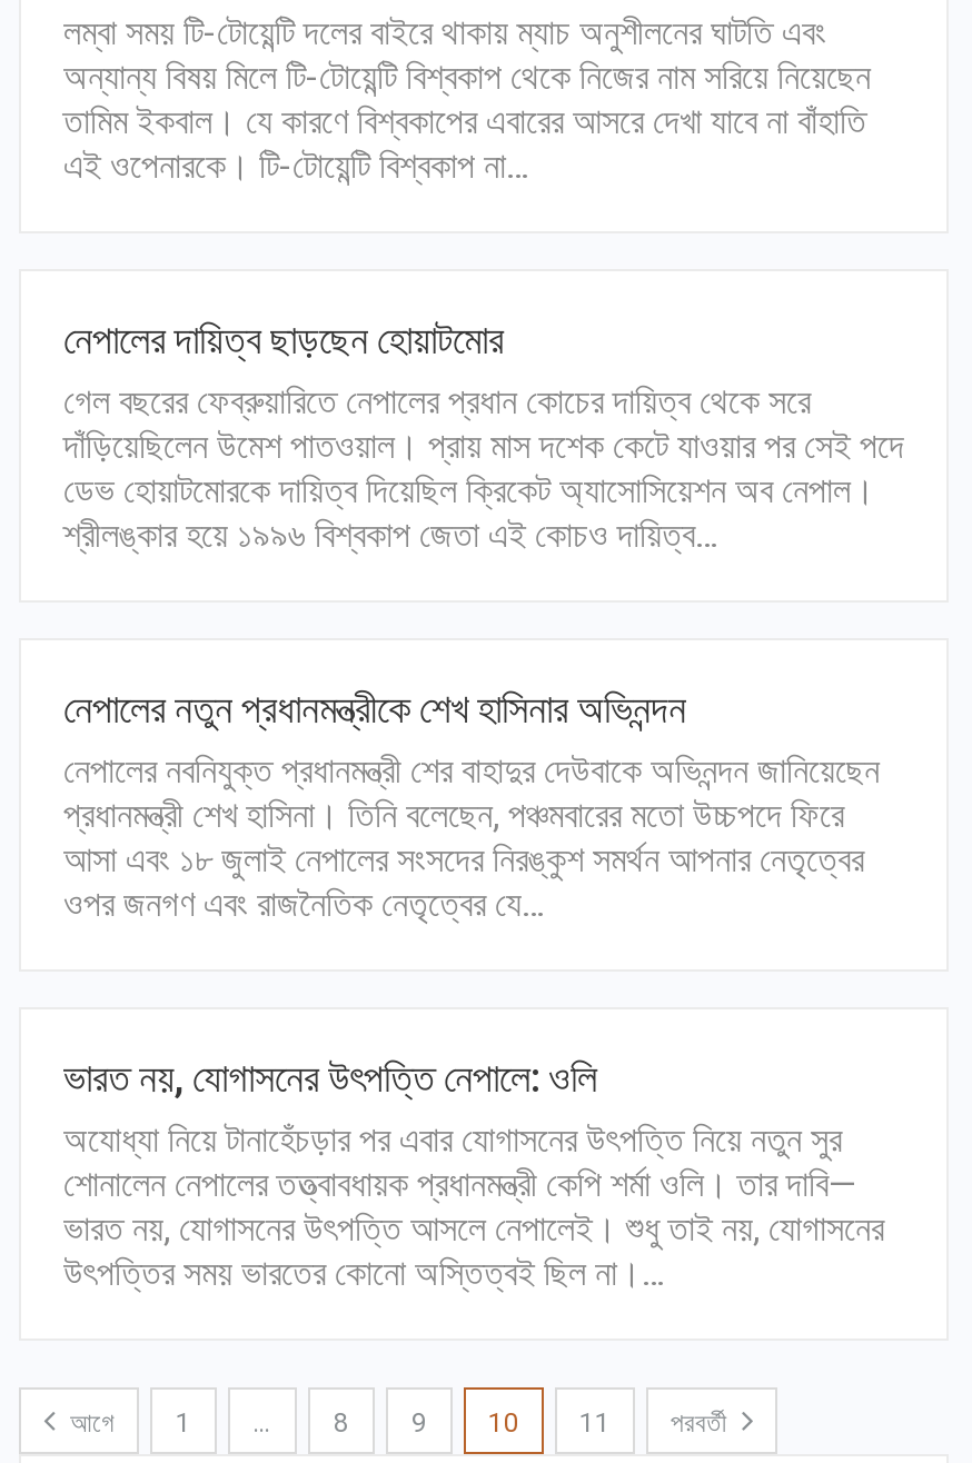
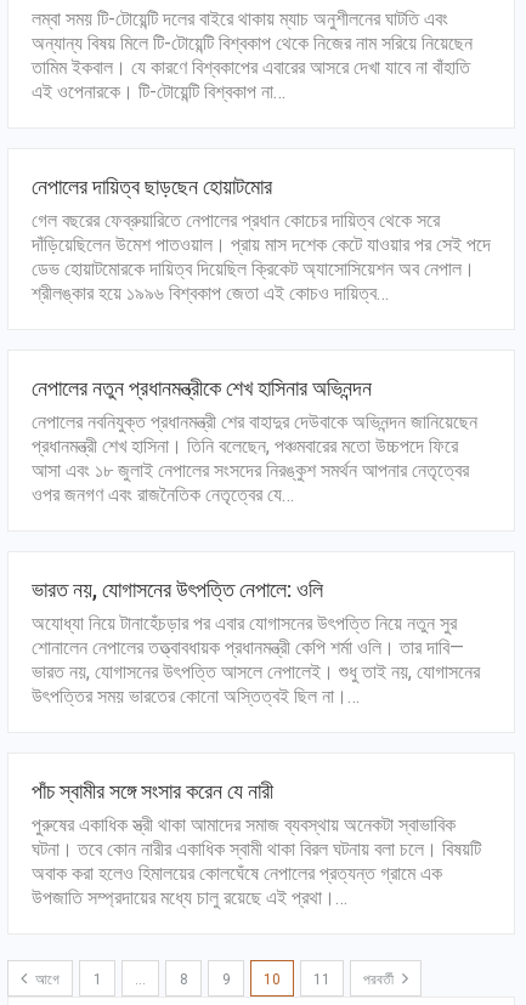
+ পাঁচ স্বামীর সঙ্গে সংসার করেন যে নারী
+ পুরুষের একাধিক স্ত্রী থাকা আমাদের সমাজ ব্যবস্থায় অনেকটা স্বাভাবিক
+ ঘটনা। তবে কোন নারীর একাধিক স্বামী থাকা বিরল ঘটনায় বলা চলে। বিষয়টি
+ অবাক করা হলেও হিমালয়ের কোলঘেঁষে নেপালের প্রত্যন্ত গ্রামে এক
+ উপজাতি সম্প্রদায়ের মধ্যে চালু রয়েছে এই প্রথা।…
